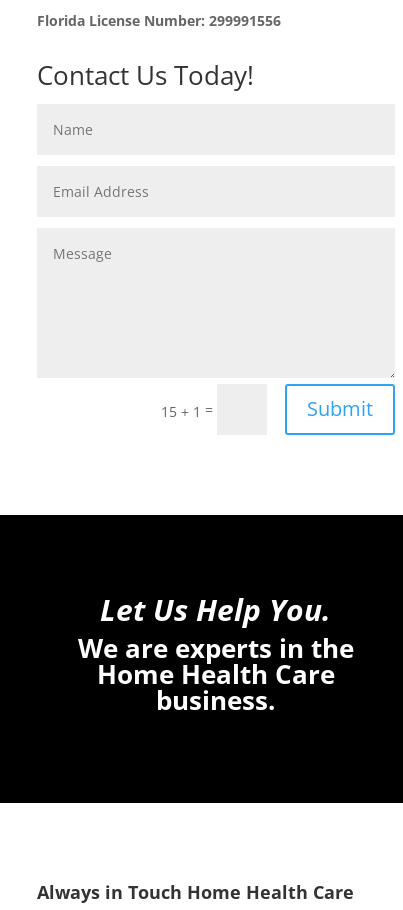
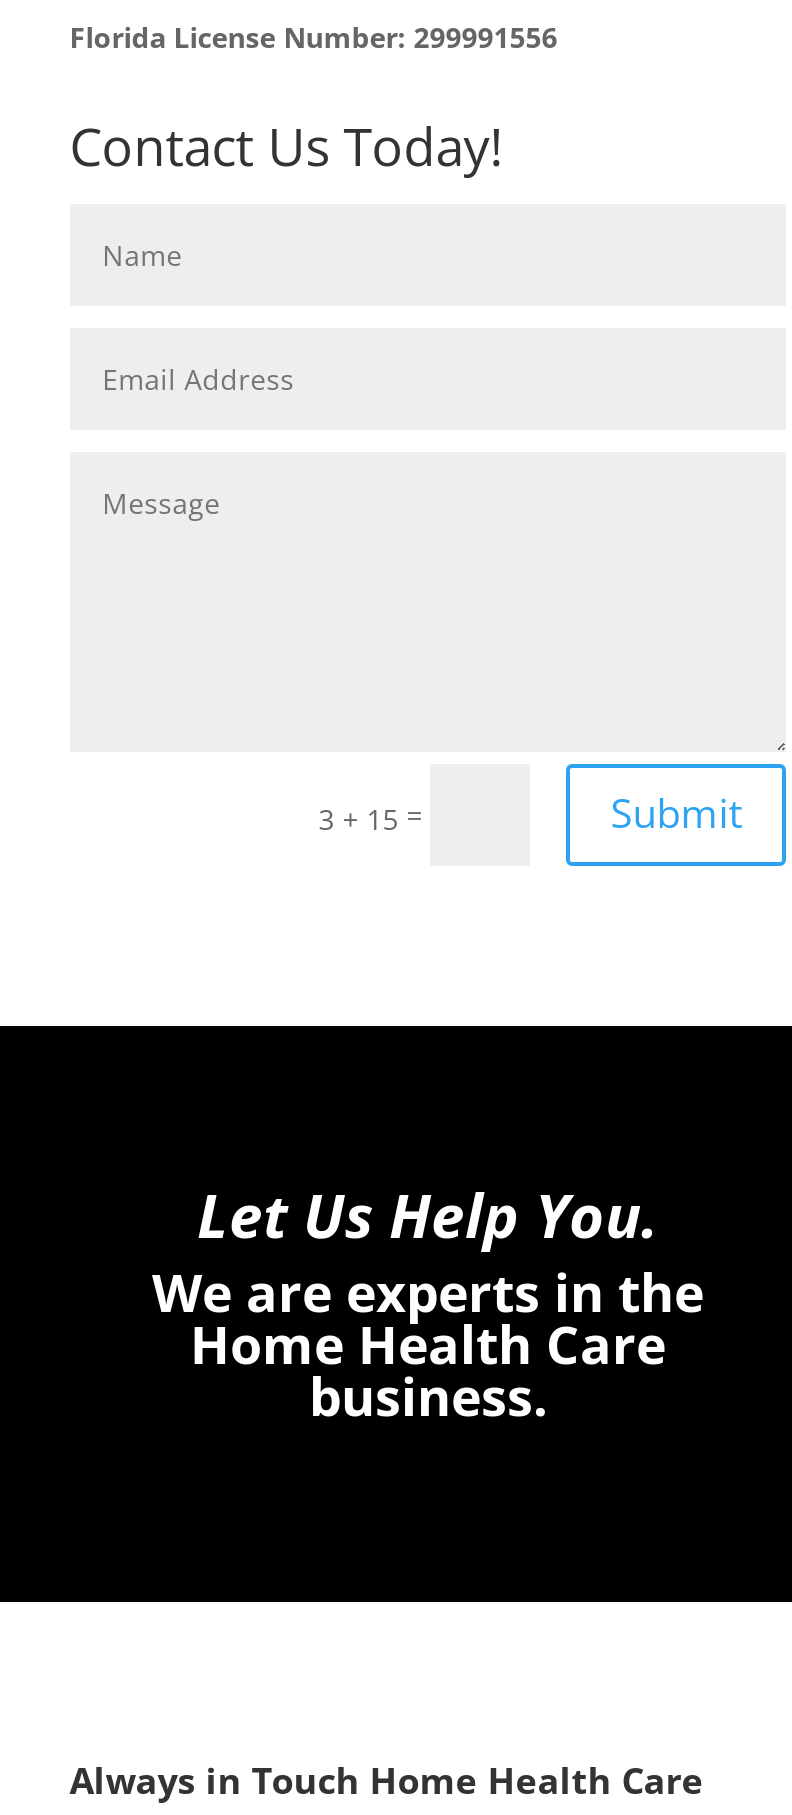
- 15 + 1 =
+ 3 + 15 =
